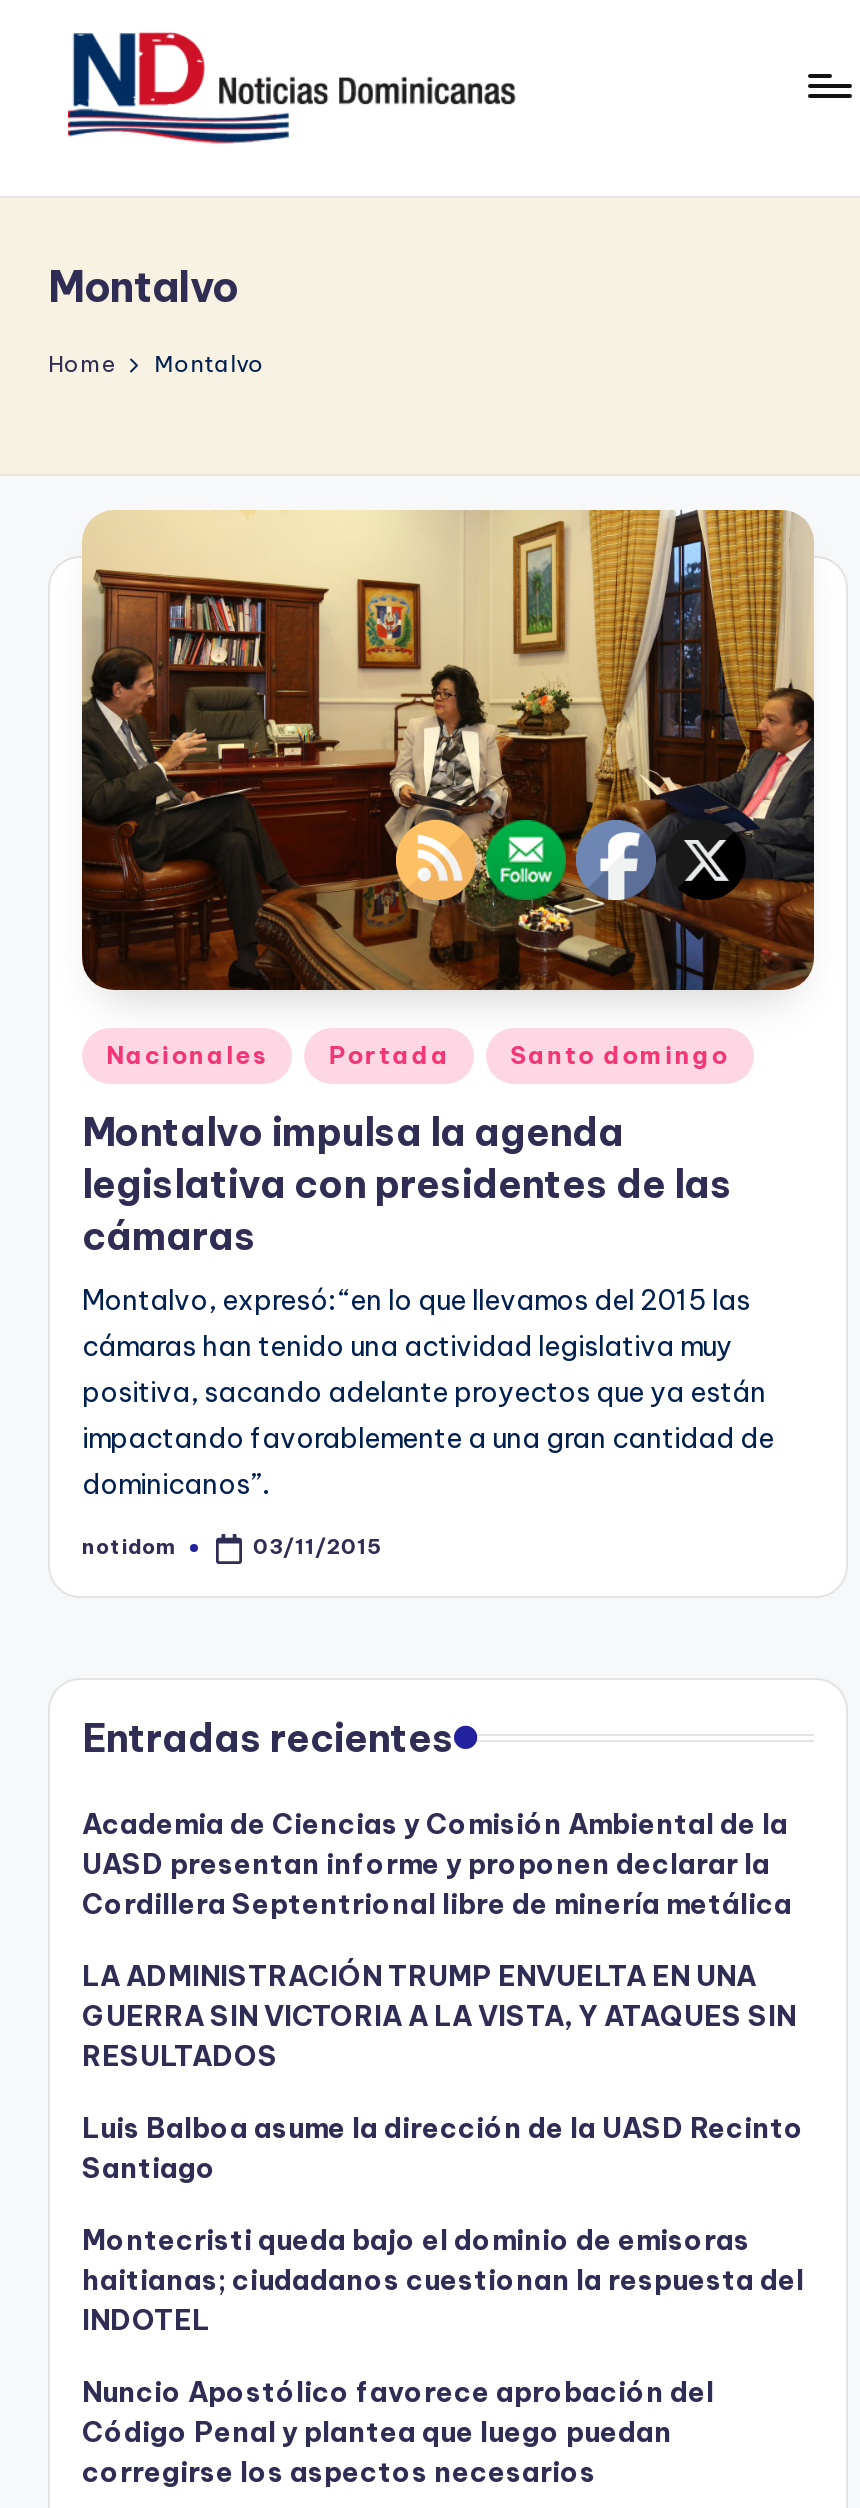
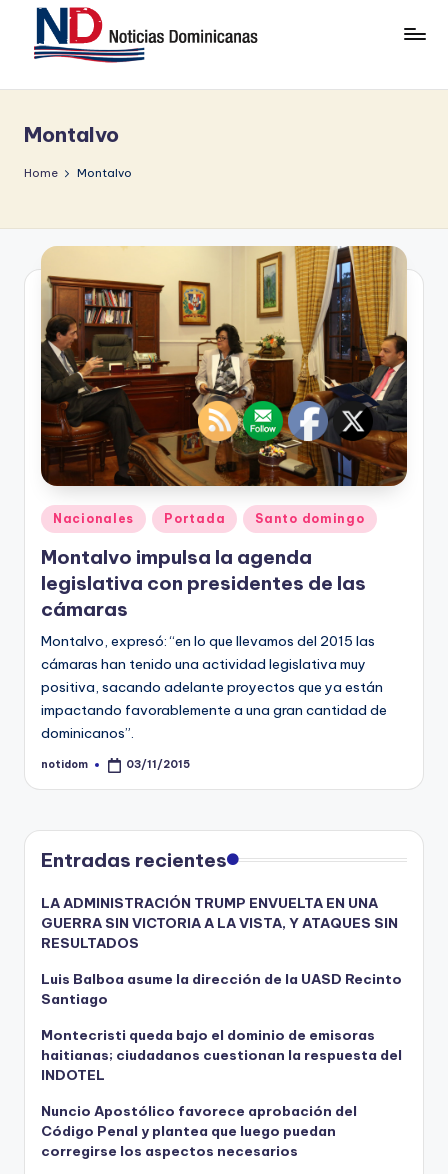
- Academia de Ciencias y Comisión Ambiental de la
- UASD presentan informe y proponen declarar la
- Cordillera Septentrional libre de minería metálica
